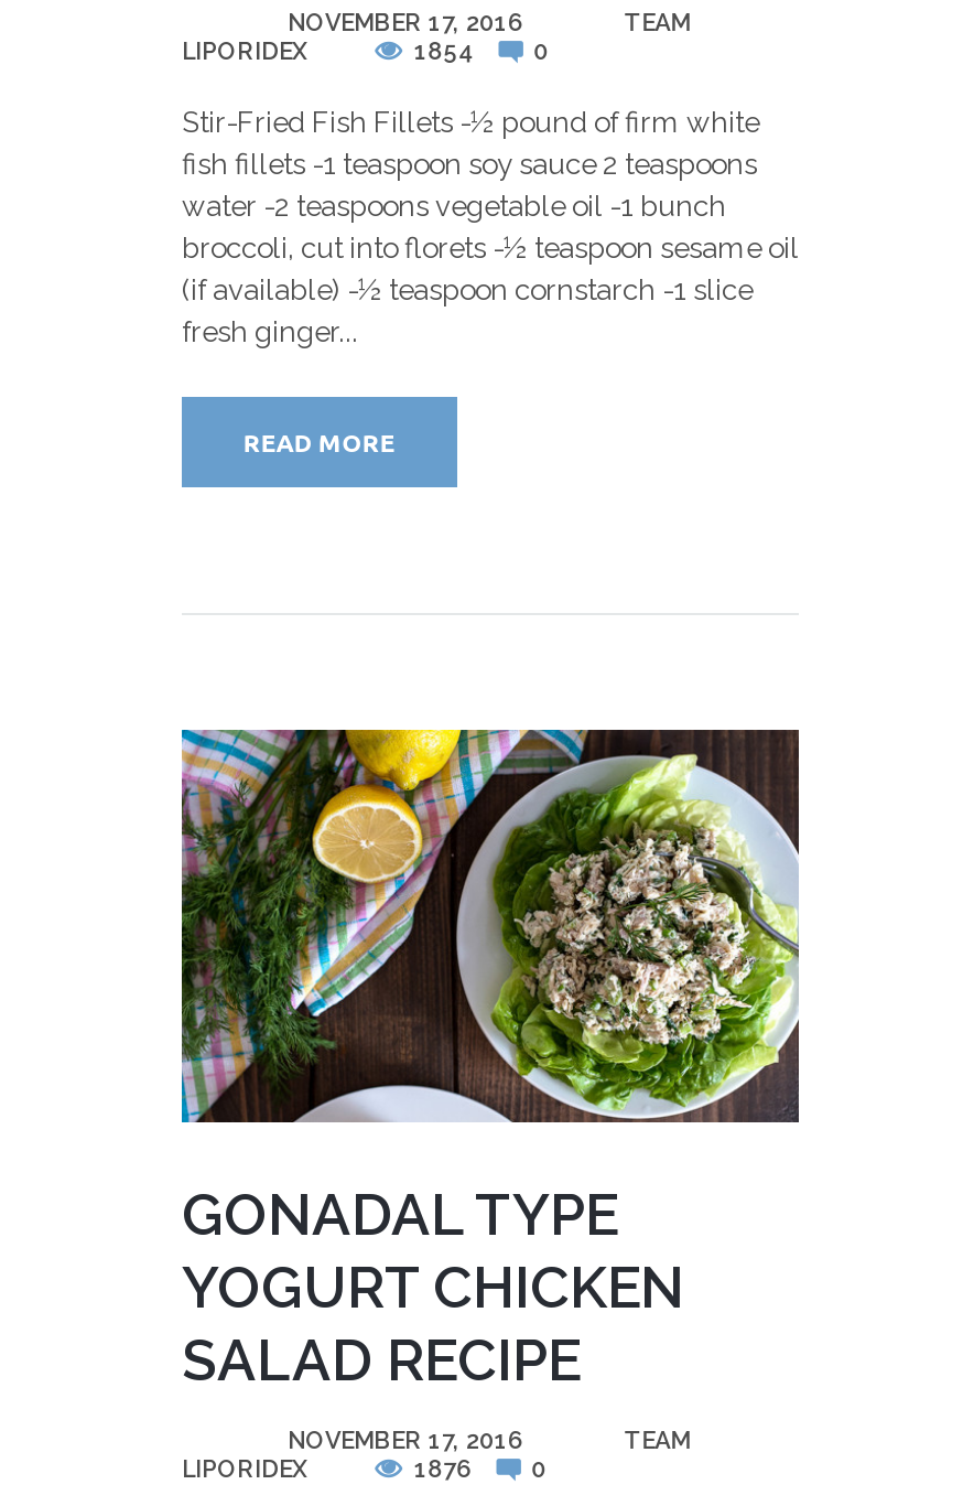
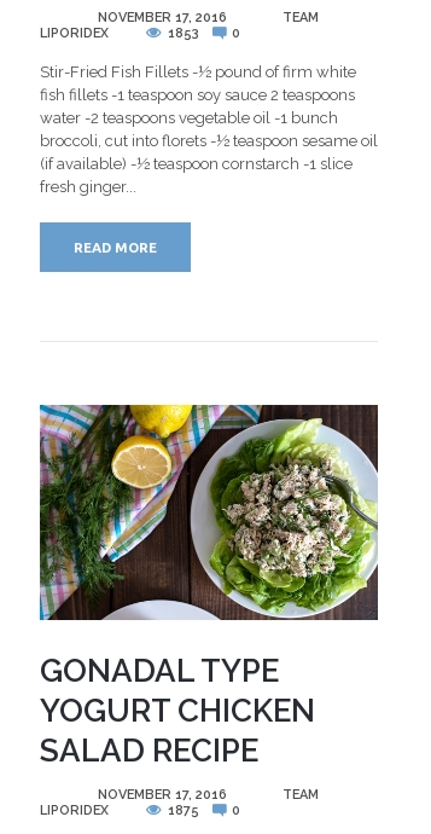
- 1854
+ 1853

- 1876
+ 1875
